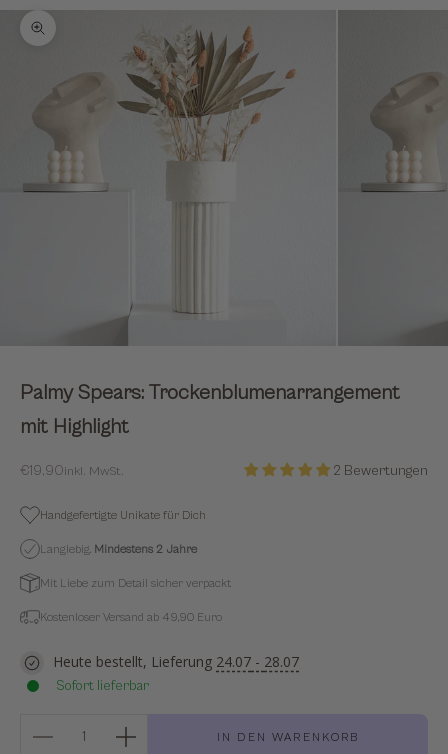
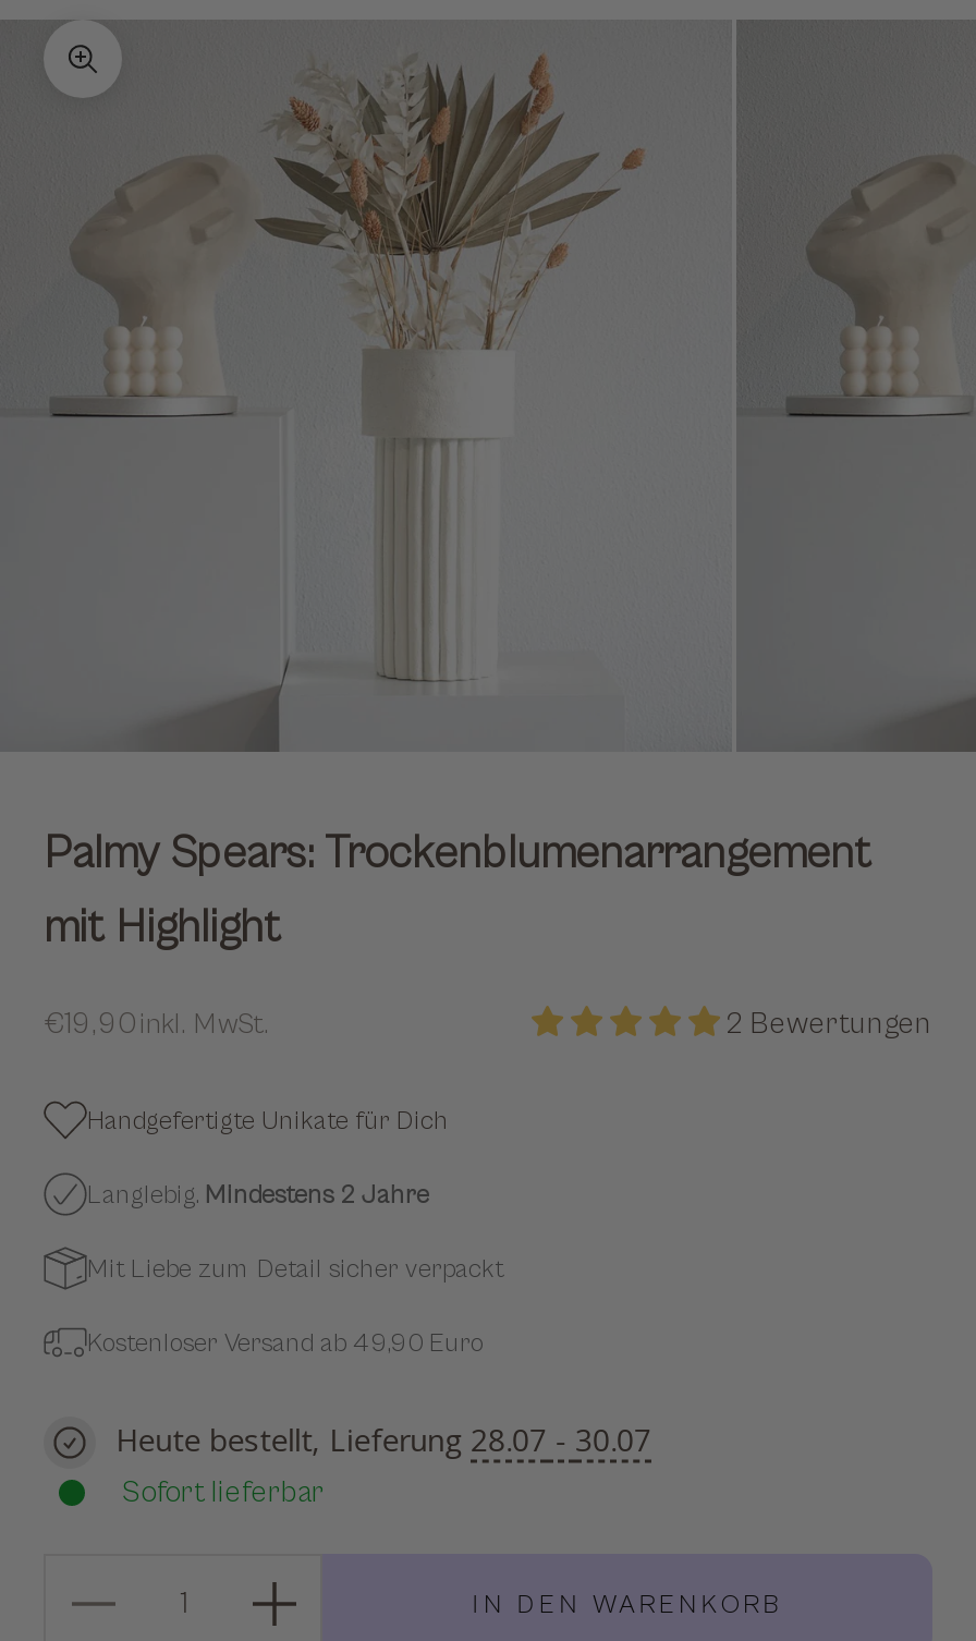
- Heute bestellt, Lieferung 24.07 - 28.07
+ Heute bestellt, Lieferung 28.07 - 30.07
